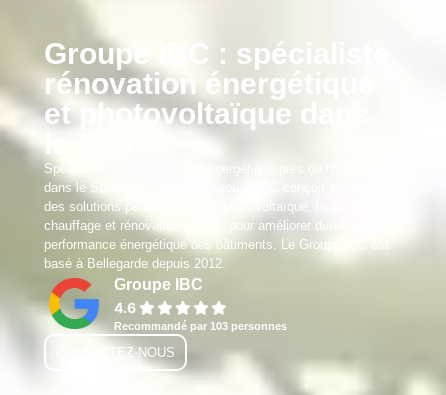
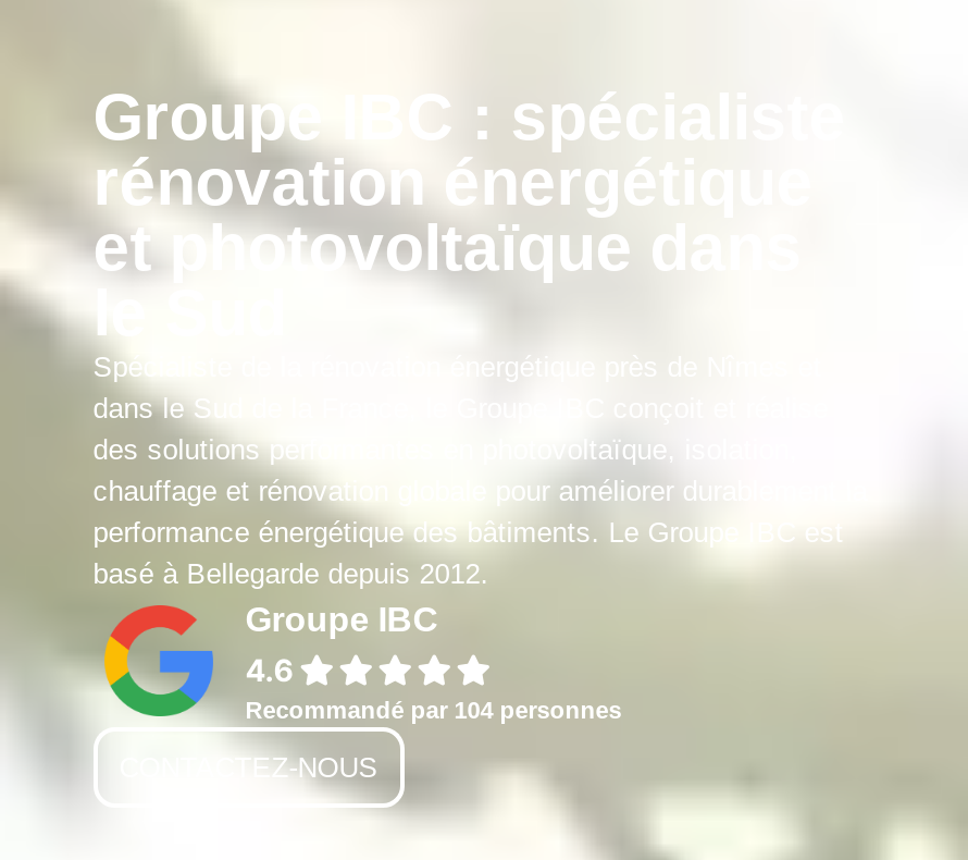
- Recommandé par 103 personnes
+ Recommandé par 104 personnes
